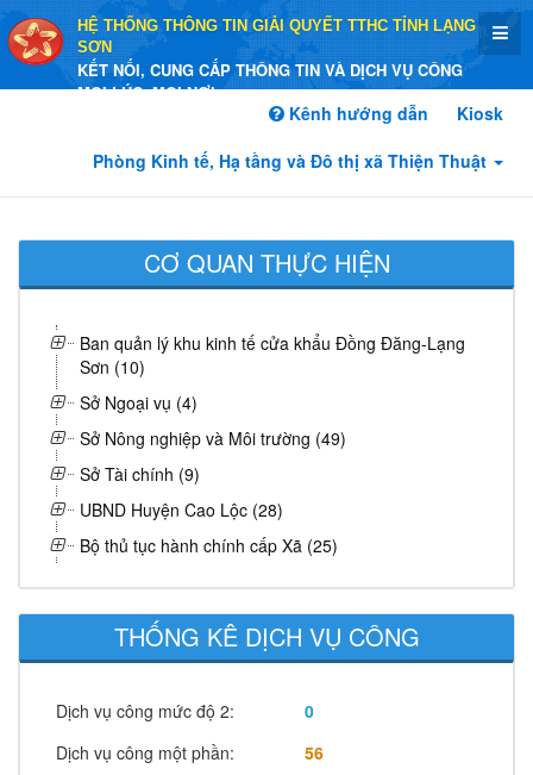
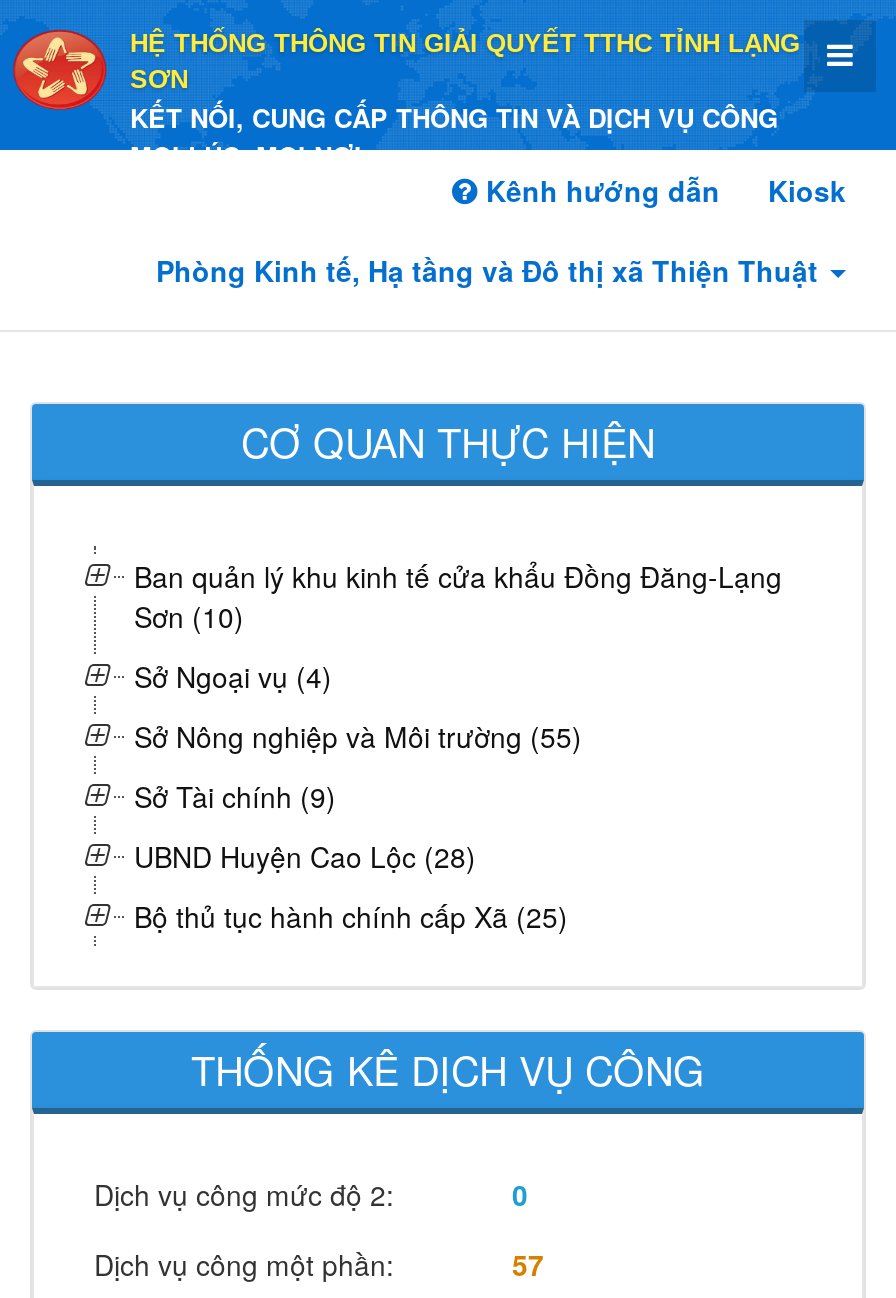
- Sở Nông nghiệp và Môi trường (49)
+ Sở Nông nghiệp và Môi trường (55)

- 56
+ 57
